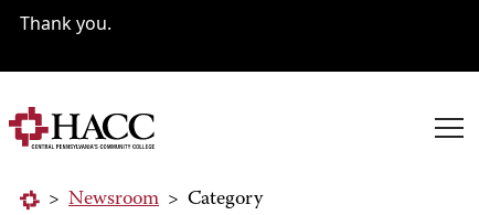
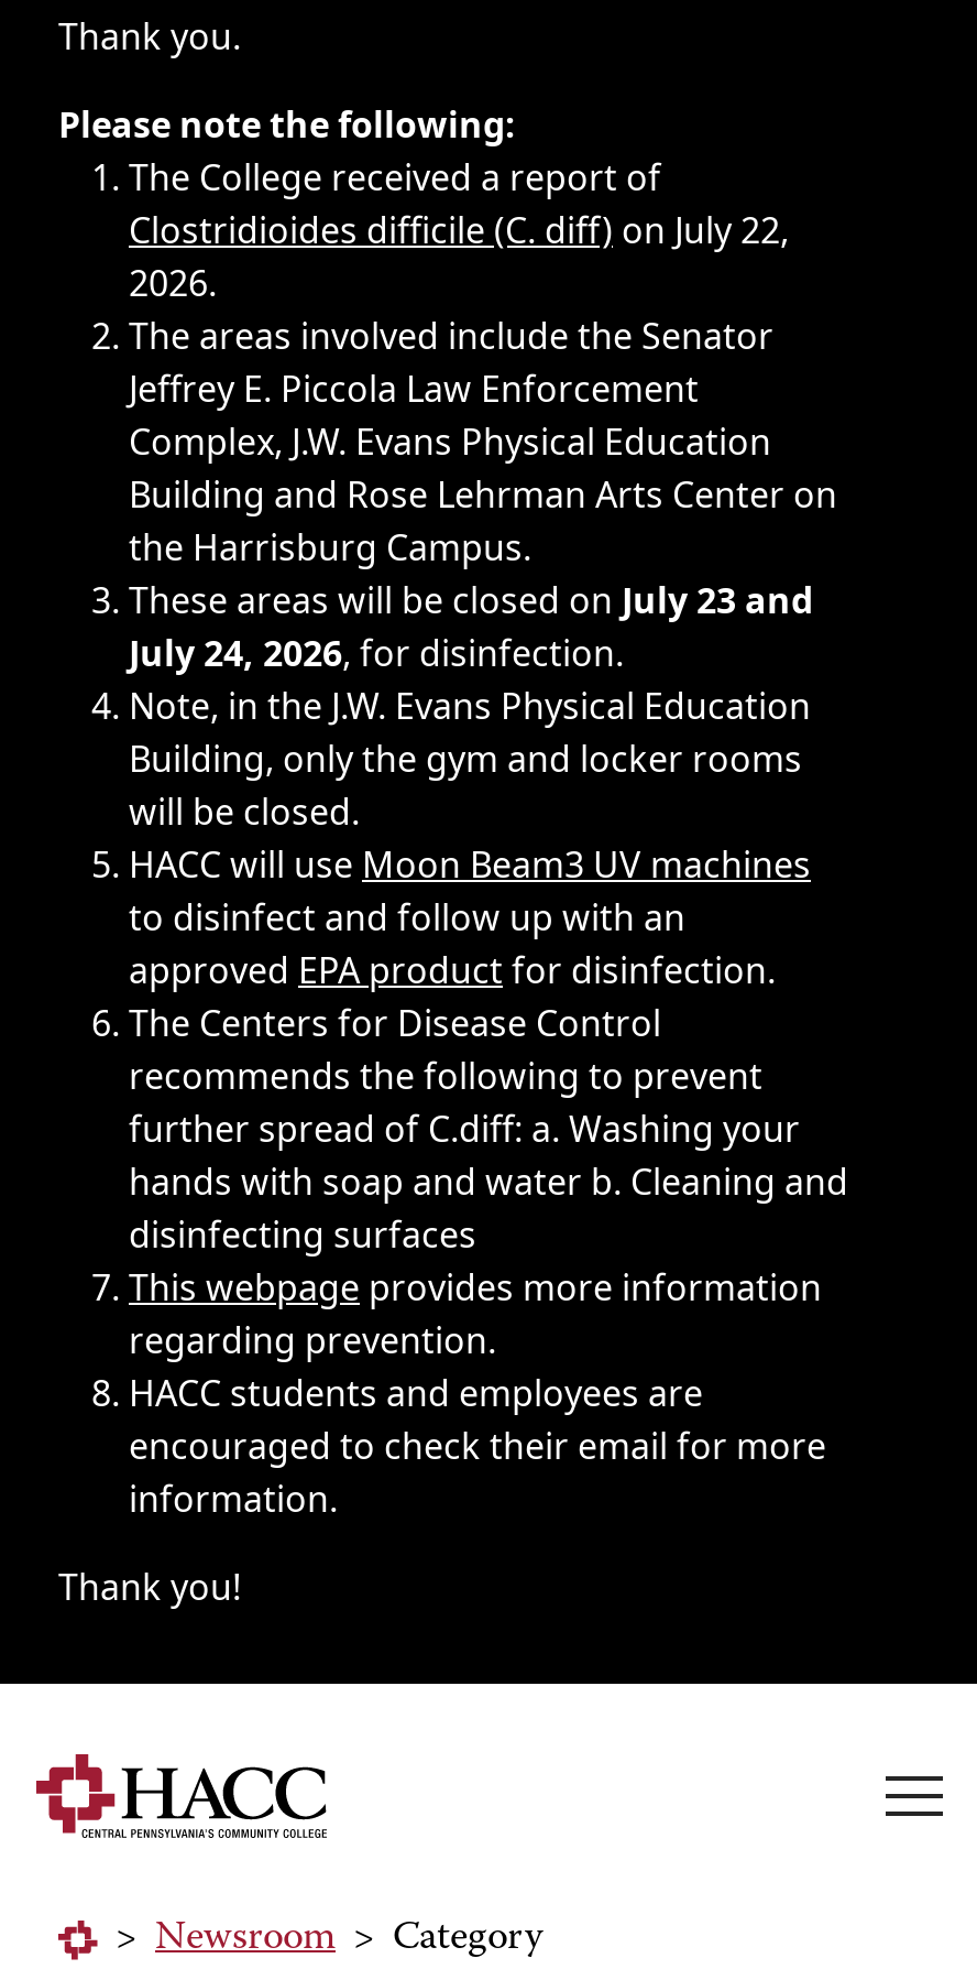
+ Please note the following:
+ The College received a report of
+ Clostridioides difficile (C. diff) on July 22,
+ 2026.
+ The areas involved include the Senator
+ Jeffrey E. Piccola Law Enforcement
+ Complex, J.W. Evans Physical Education
+ Building and Rose Lehrman Arts Center on
+ the Harrisburg Campus.
+ These areas will be closed on July 23 and
+ July 24, 2026, for disinfection.
+ Note, in the J.W. Evans Physical Education
+ Building, only the gym and locker rooms
+ will be closed.
+ HACC will use Moon Beam3 UV machines
+ to disinfect and follow up with an
+ approved EPA product for disinfection.
+ The Centers for Disease Control
+ recommends the following to prevent
+ further spread of C.diff: a. Washing your
+ hands with soap and water b. Cleaning and
+ disinfecting surfaces
+ This webpage provides more information
+ regarding prevention.
+ HACC students and employees are
+ encouraged to check their email for more
+ information.
+ Thank you!
